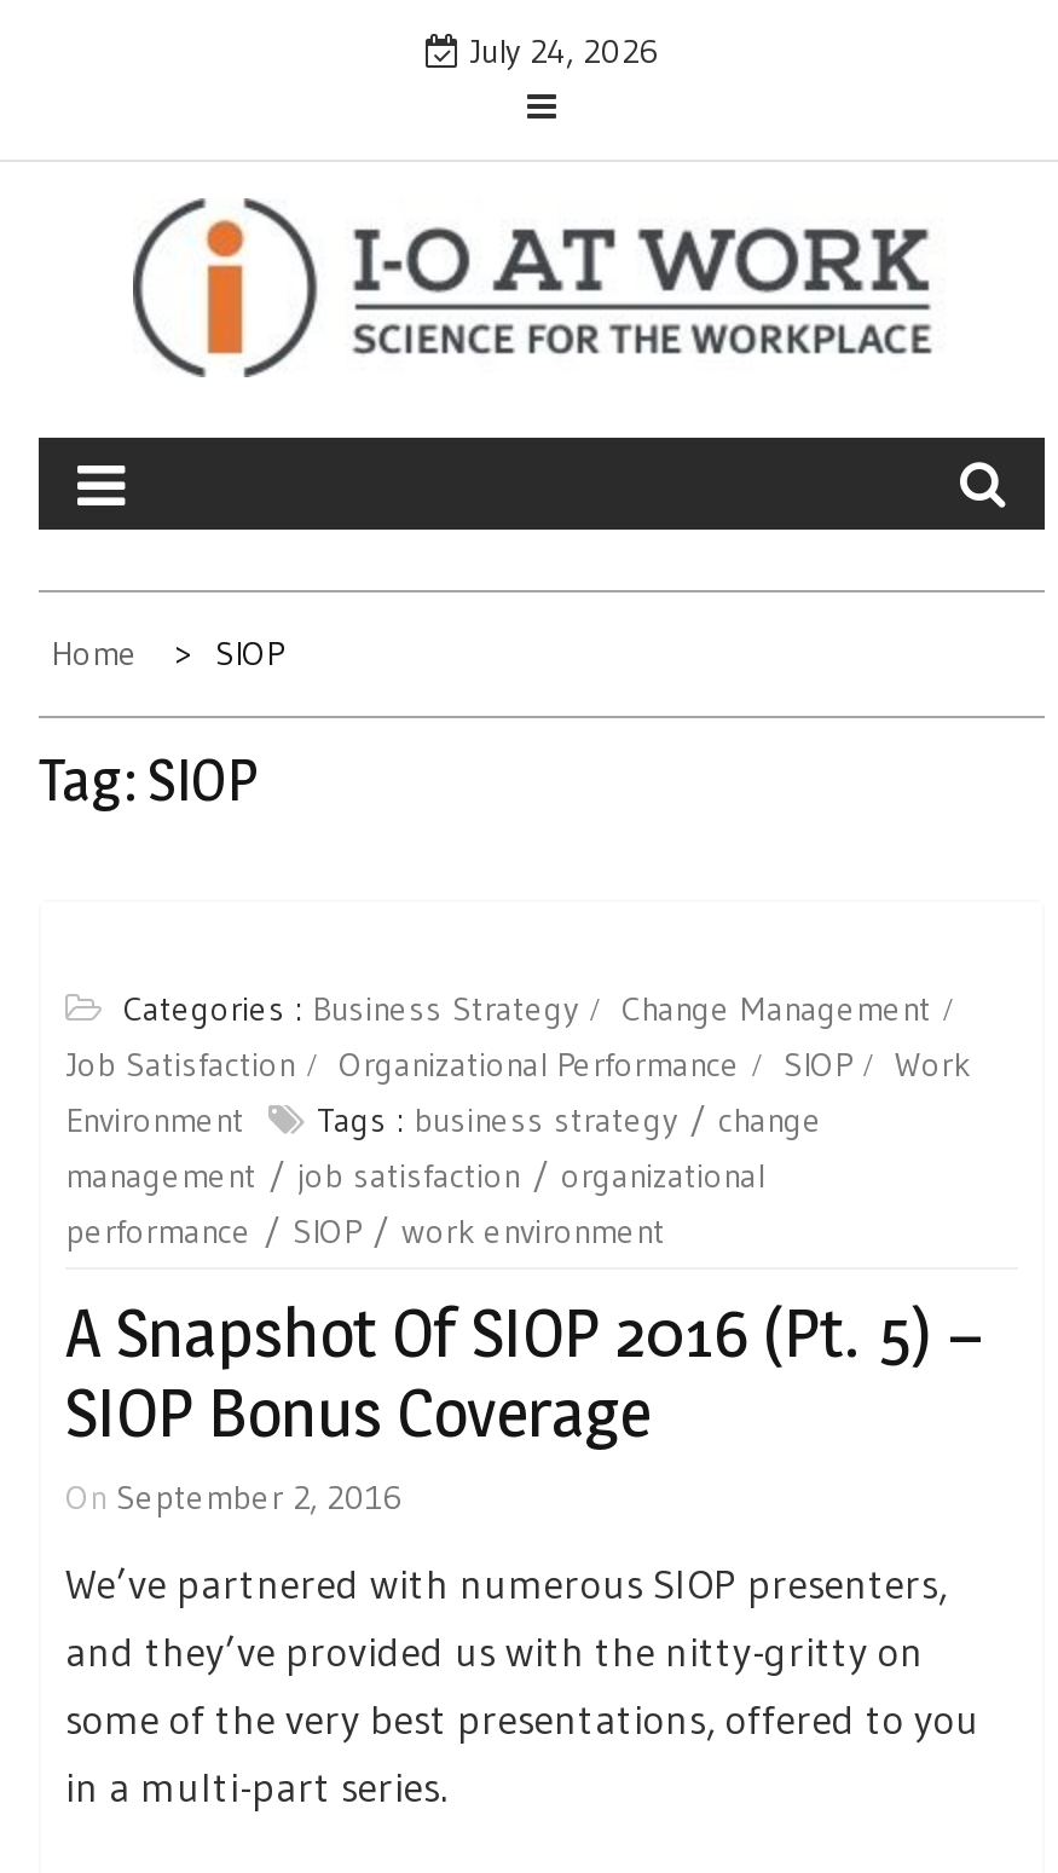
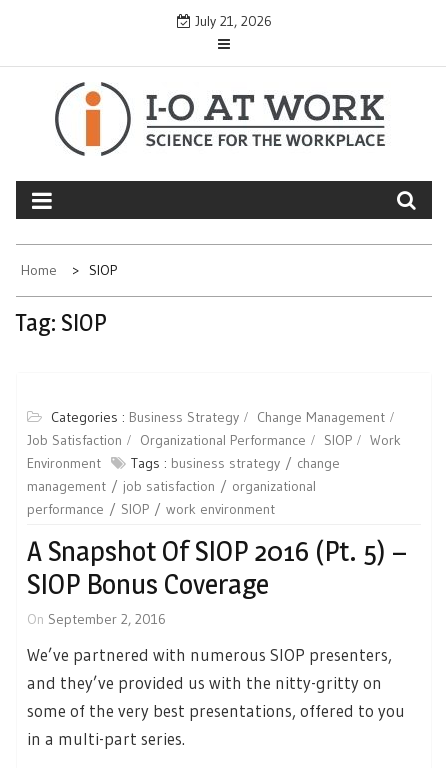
- July 24, 2026
+ July 21, 2026
